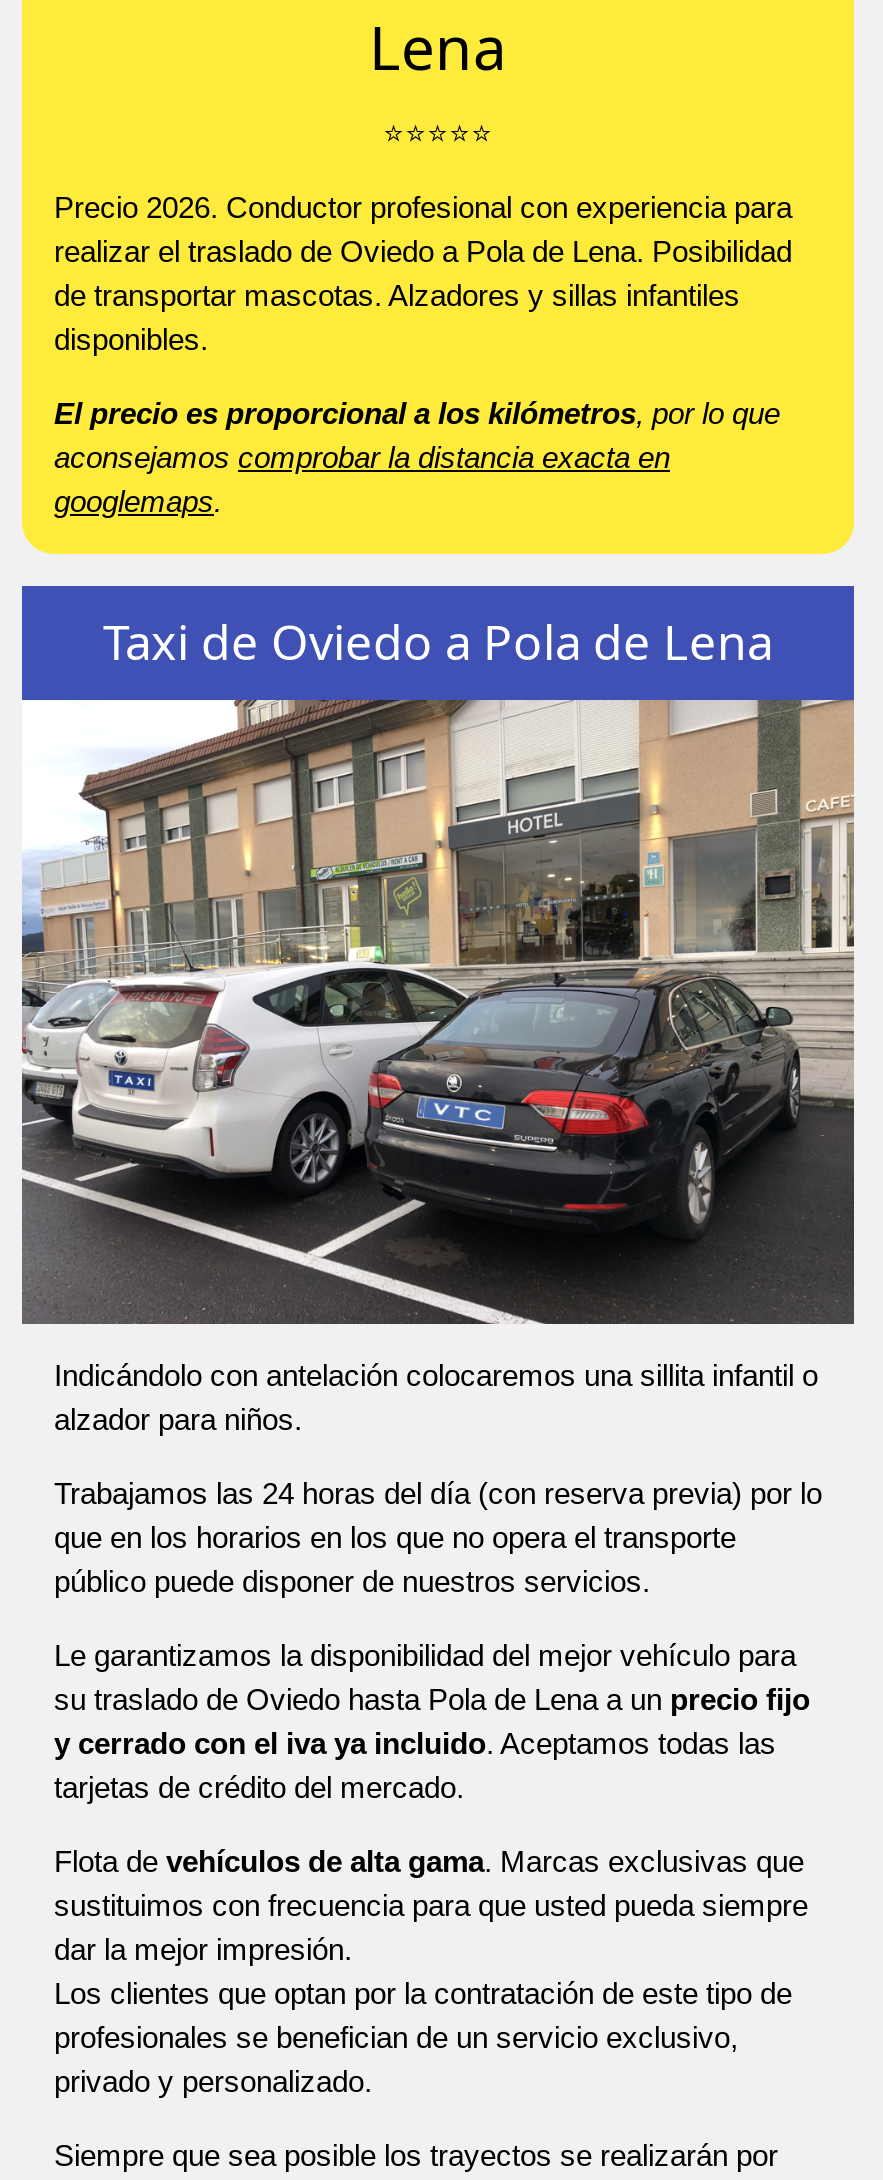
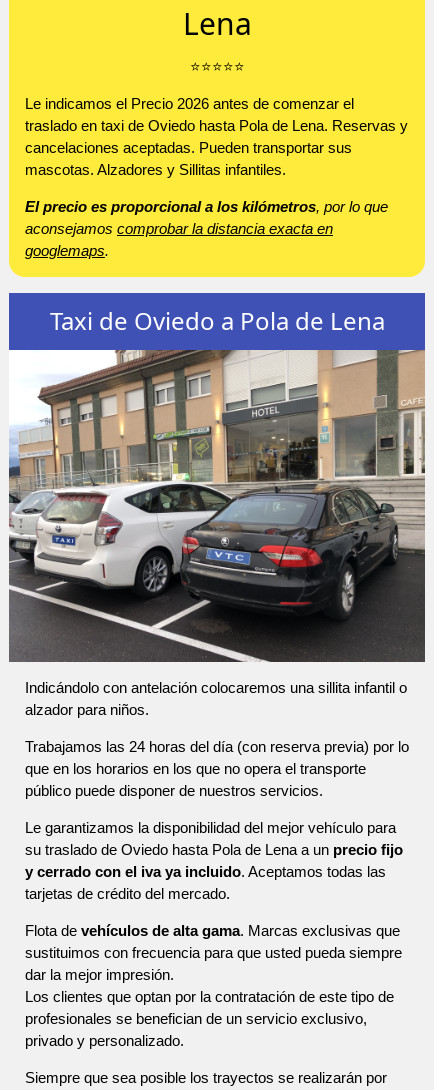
- Precio 2026. Conductor profesional con experiencia para
- realizar el traslado de Oviedo a Pola de Lena. Posibilidad
- de transportar mascotas. Alzadores y sillas infantiles
- disponibles.
+ Le indicamos el Precio 2026 antes de comenzar el
+ traslado en taxi de Oviedo hasta Pola de Lena. Reservas y
+ cancelaciones aceptadas. Pueden transportar sus
+ mascotas. Alzadores y Sillitas infantiles.
